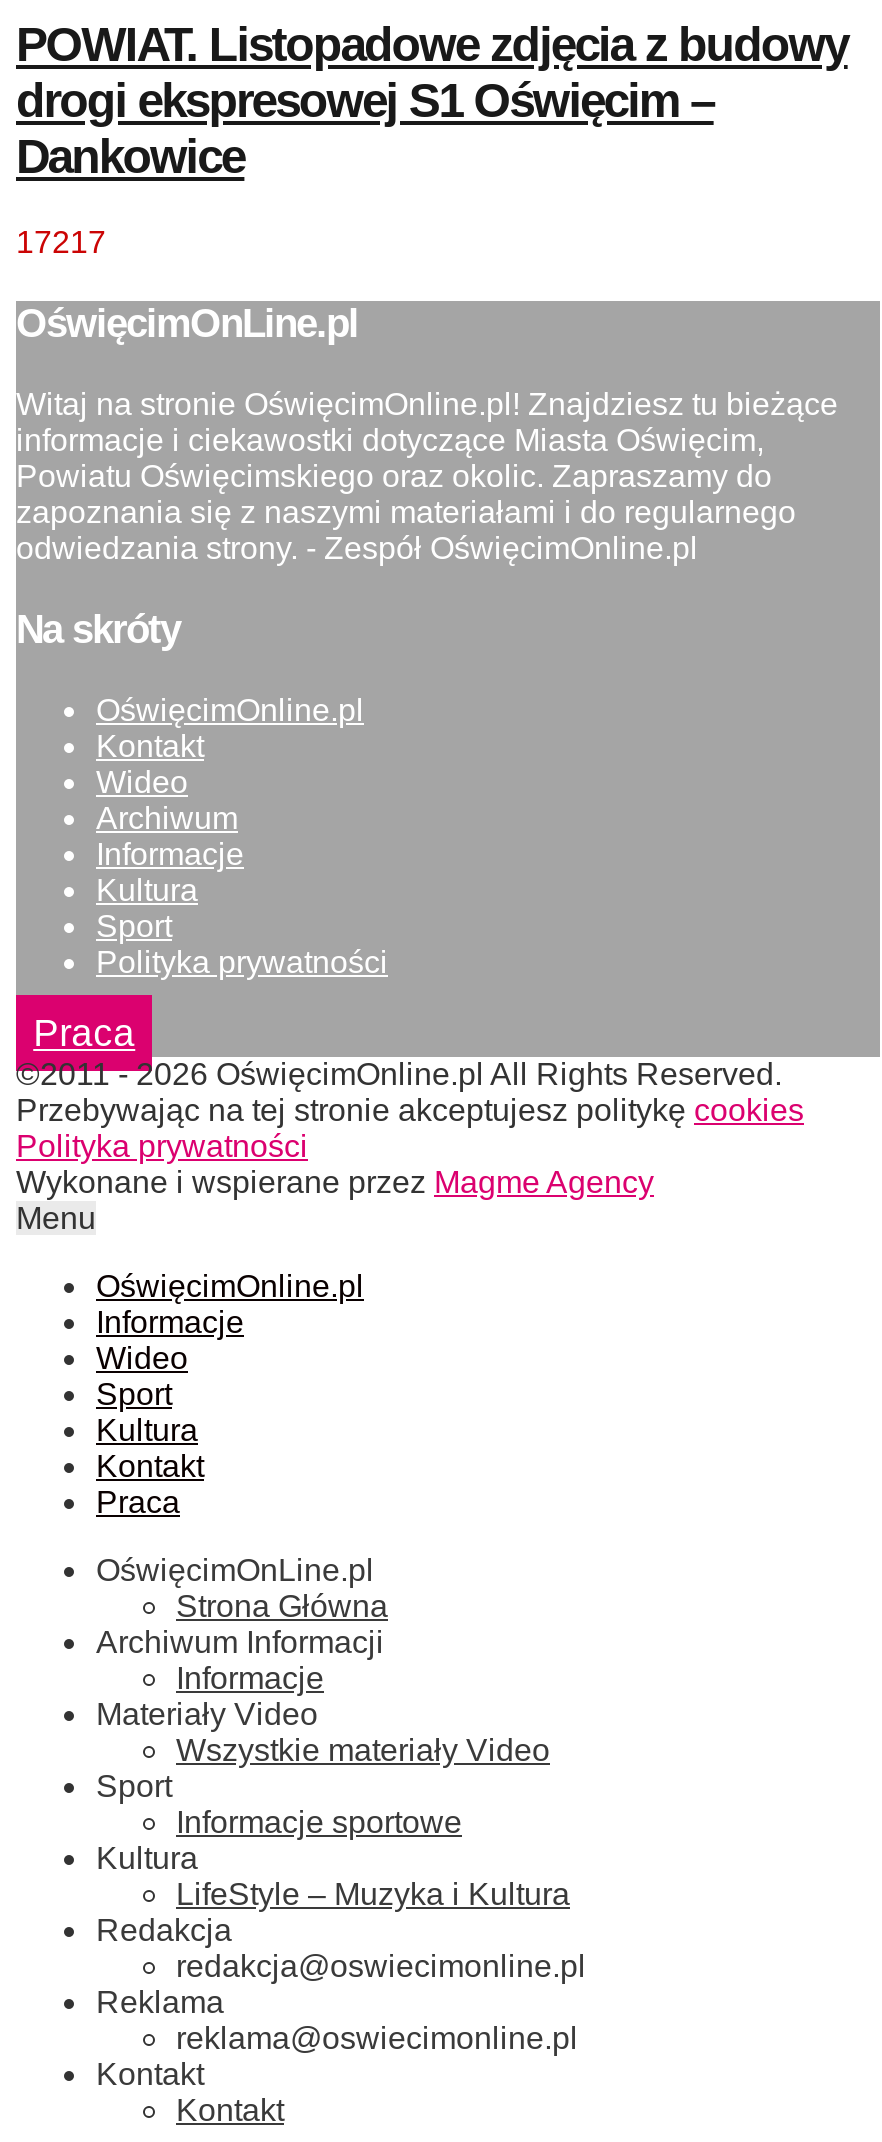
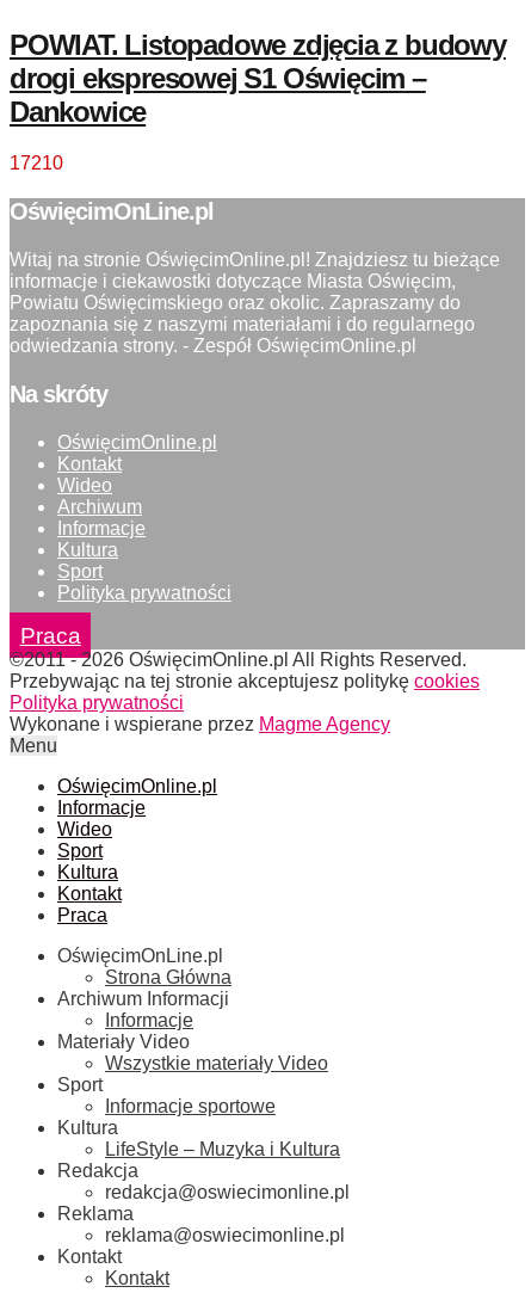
- 17217
+ 17210
